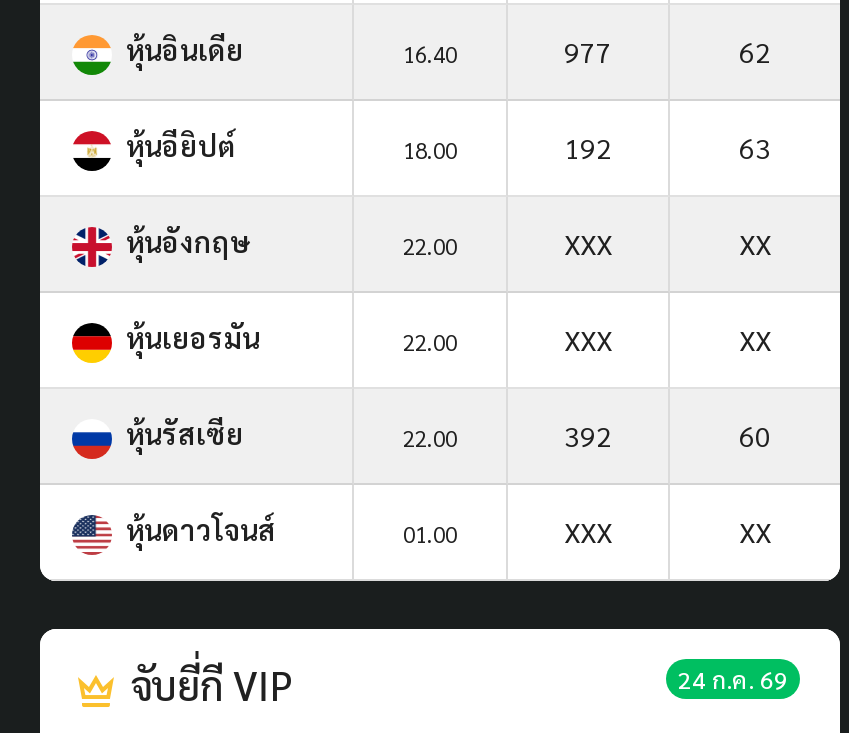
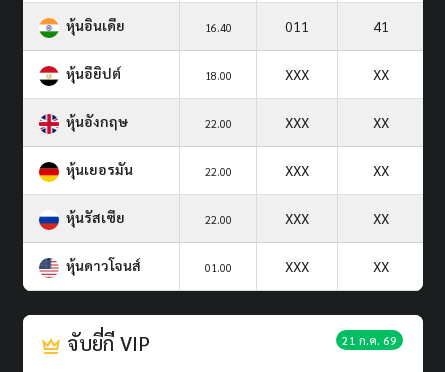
- 977
+ 011

- 62
+ 41

- 192
- 63
+ XXX
+ XX

- 392
- 60
+ XXX
+ XX

- 24 ก.ค. 69
+ 21 ก.ค. 69
